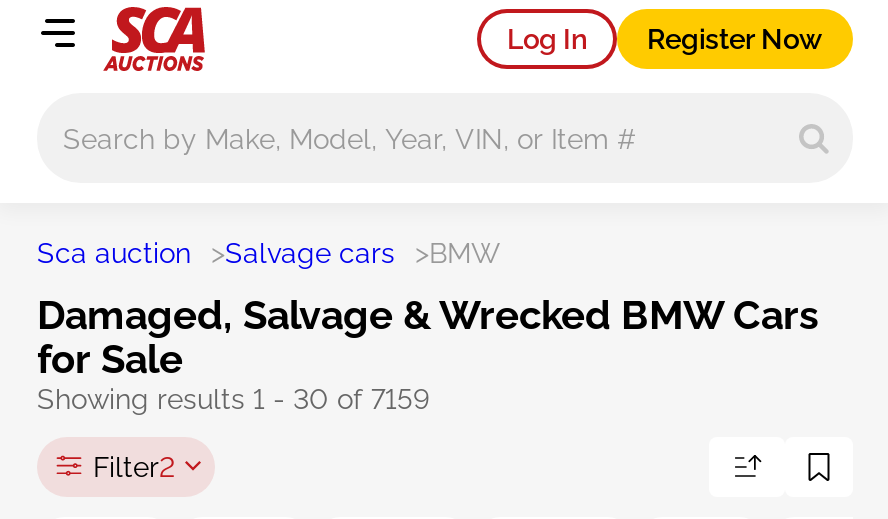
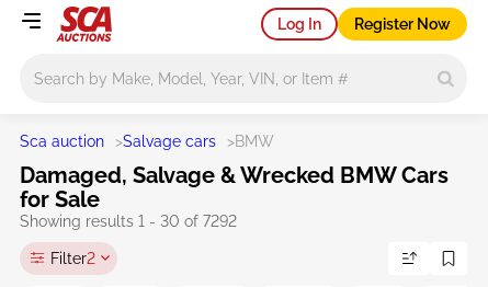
- Showing results 1 - 30 of 7159
+ Showing results 1 - 30 of 7292
